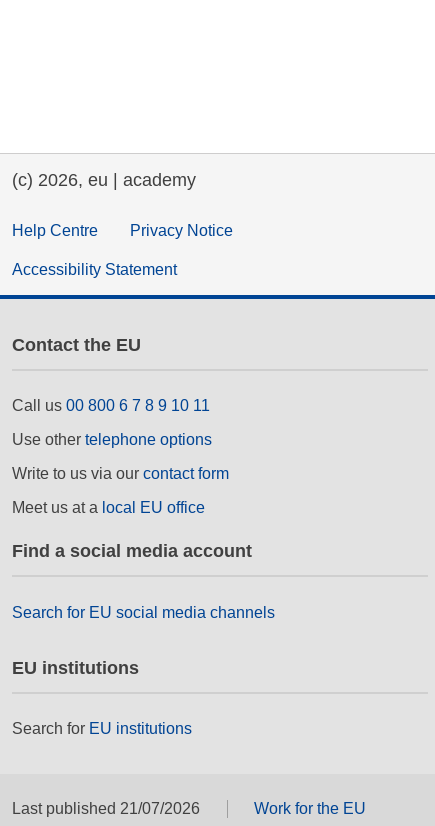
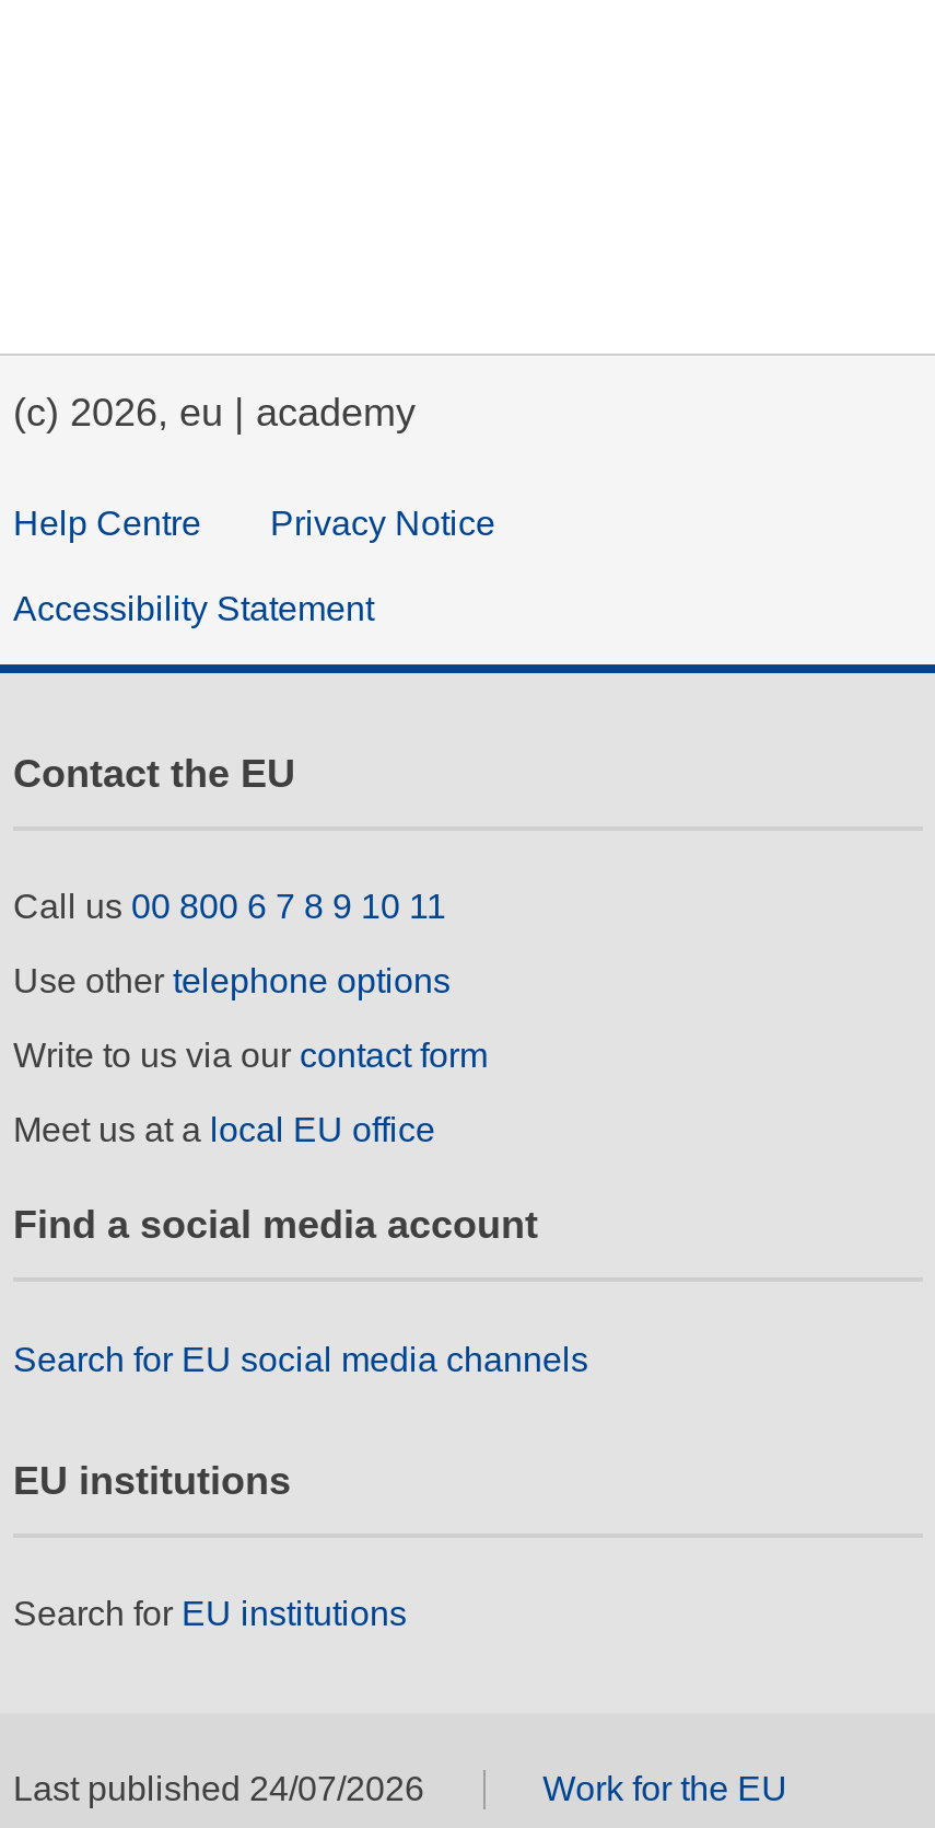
- Last published 21/07/2026
+ Last published 24/07/2026
